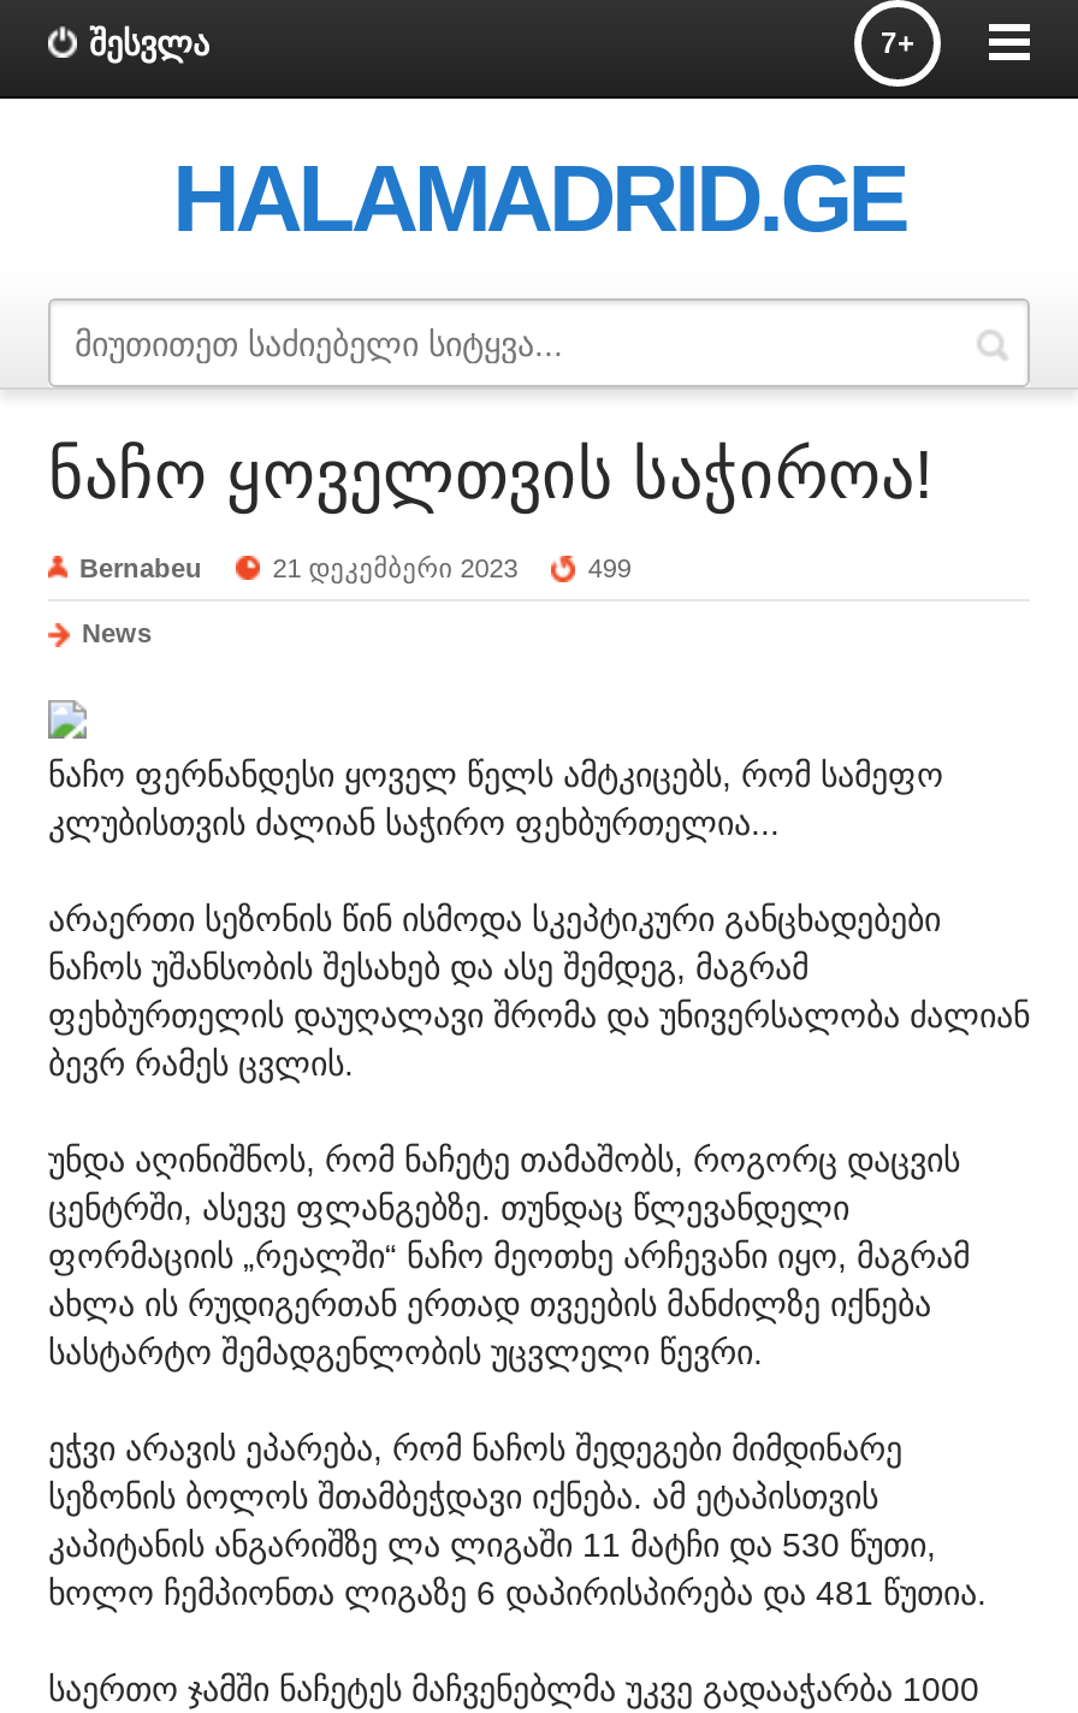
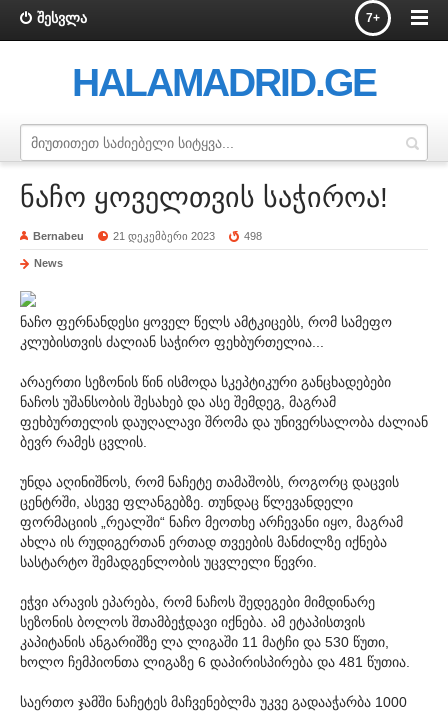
- 499
+ 498
